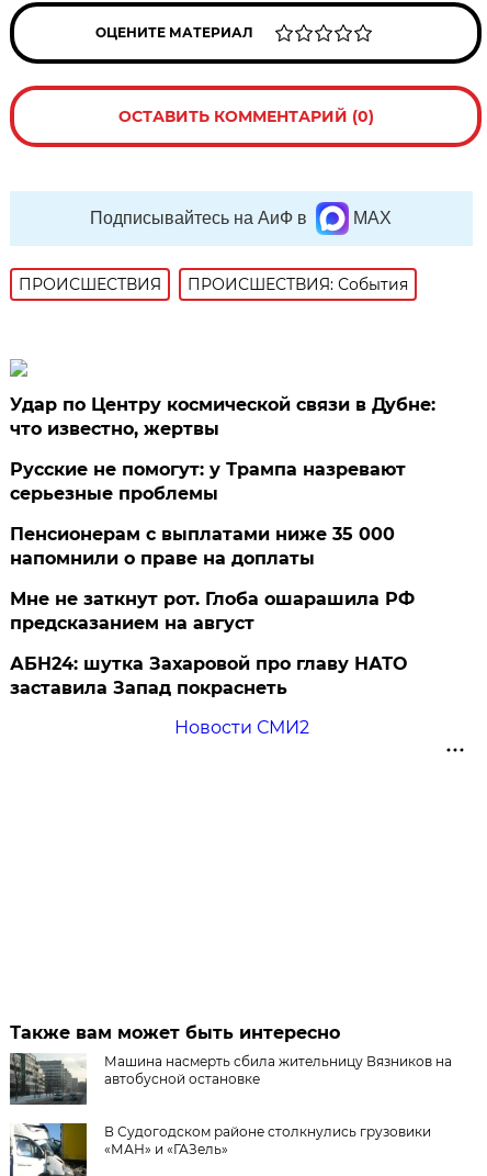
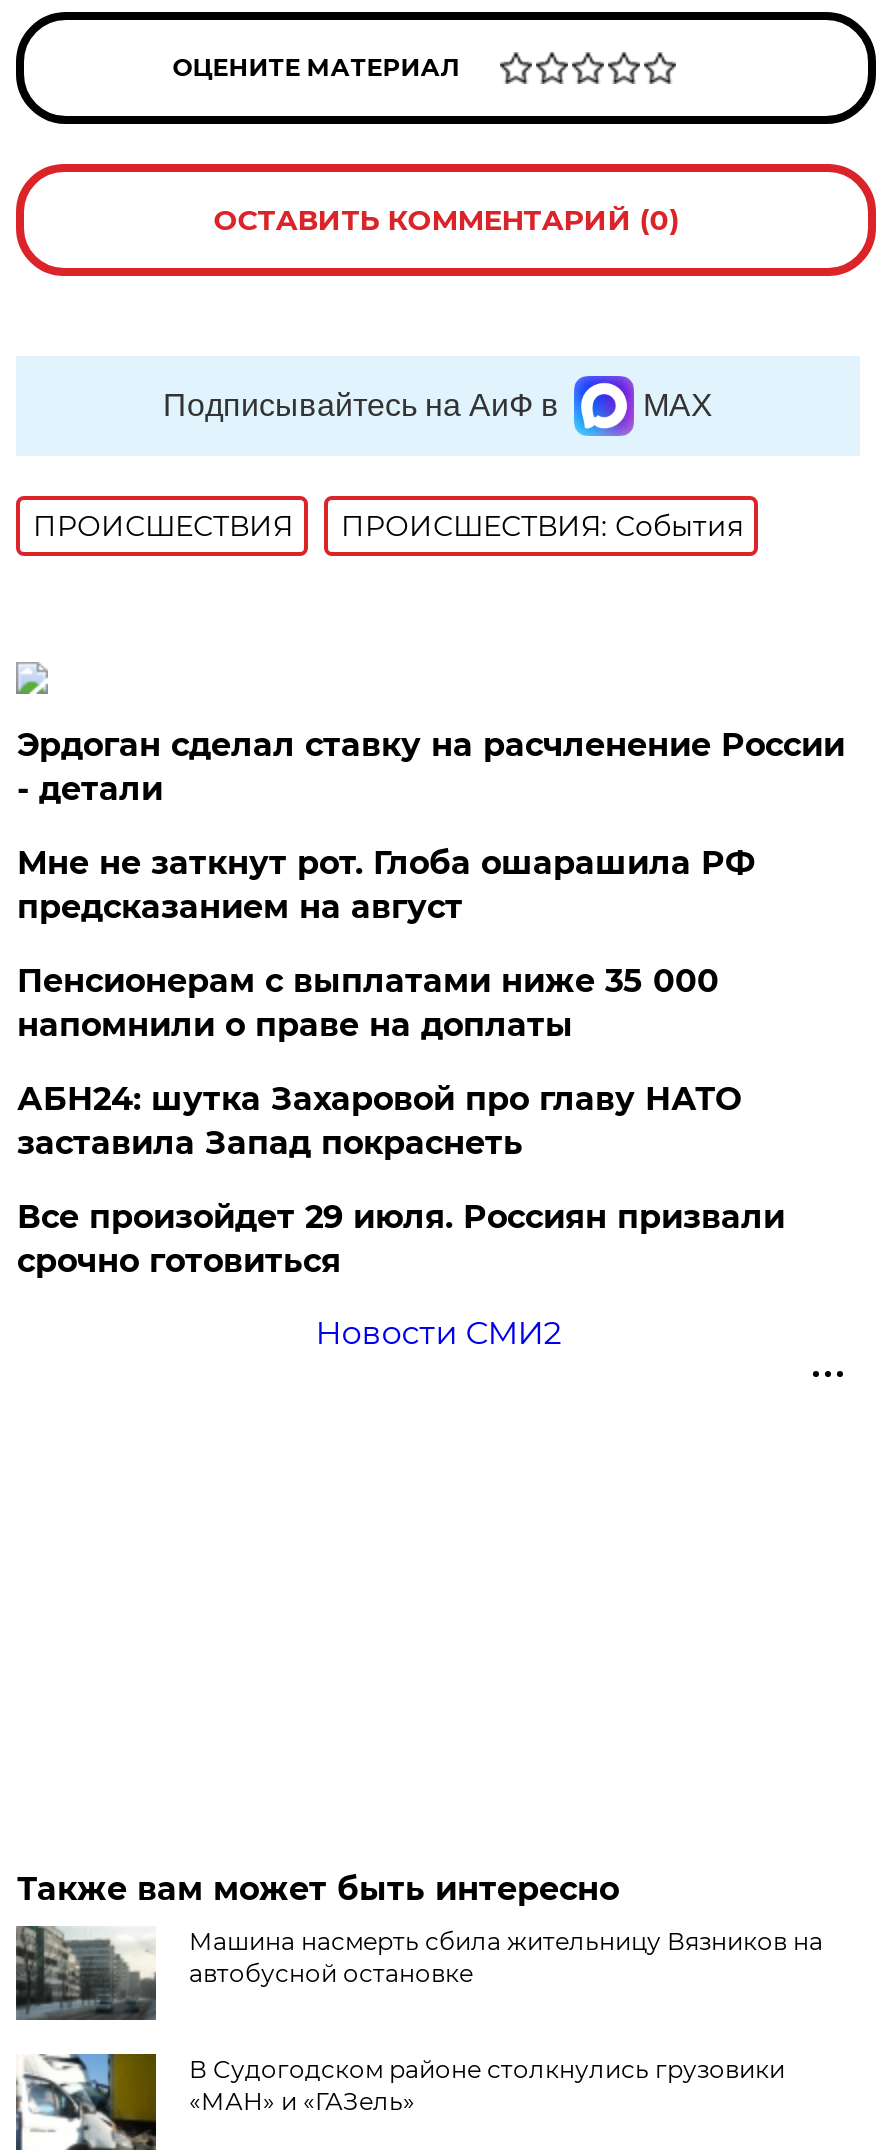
- Удар по Центру космической связи в Дубне:
- что известно, жертвы
+ Эрдоган сделал ставку на расчленение России
+ - детали

- Русские не помогут: у Трампа назревают
- серьезные проблемы

moved up: Мне не заткнут рот. Глоба ошарашила РФ | предсказанием на август

moved up: АБН24: шутка Захаровой про главу НАТО | заставила Запад покраснеть

+ Все произойдет 29 июля. Россиян призвали
+ срочно готовиться
